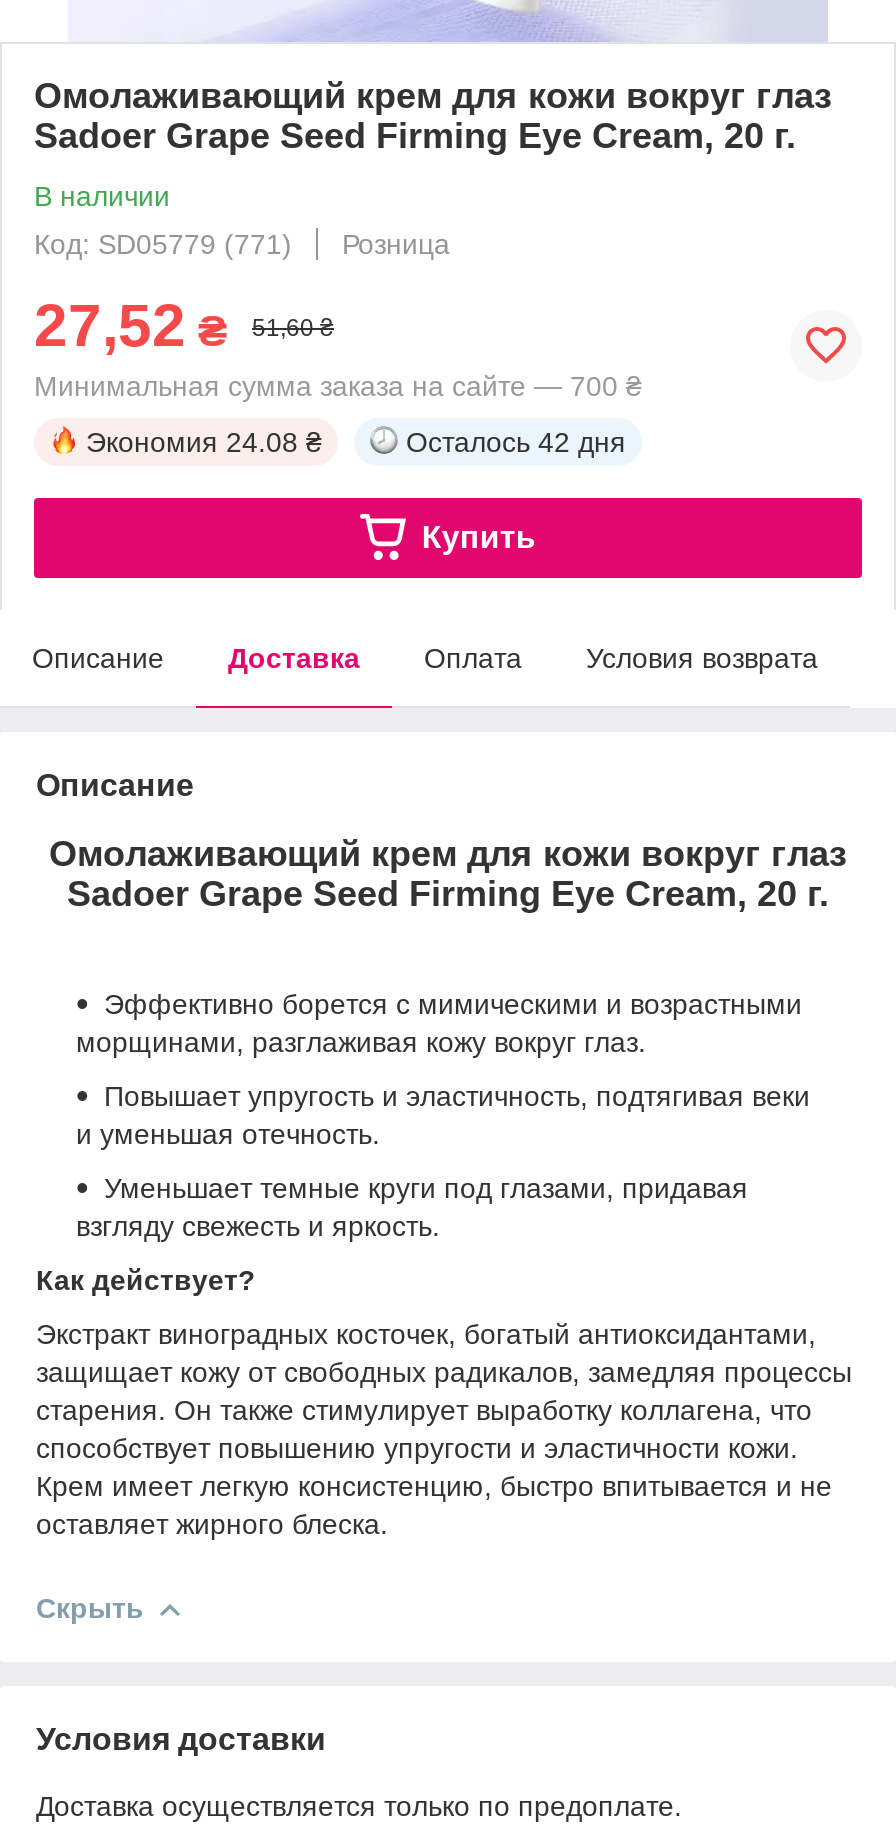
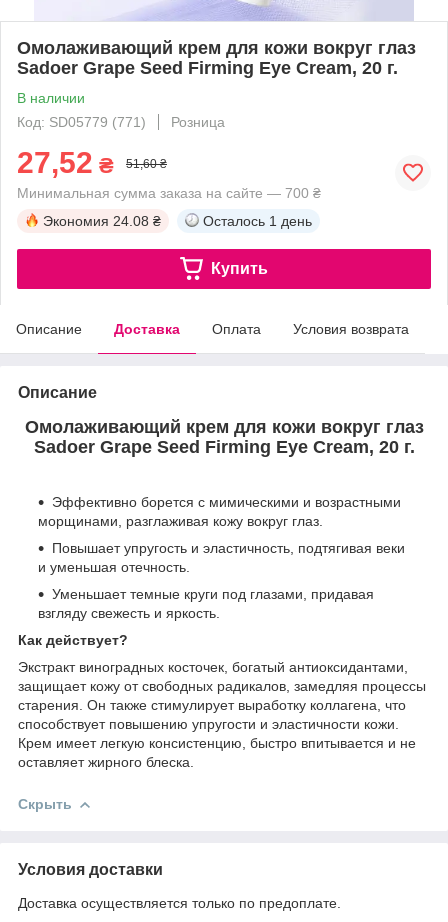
- Осталось 42 дня
+ Осталось 1 день
